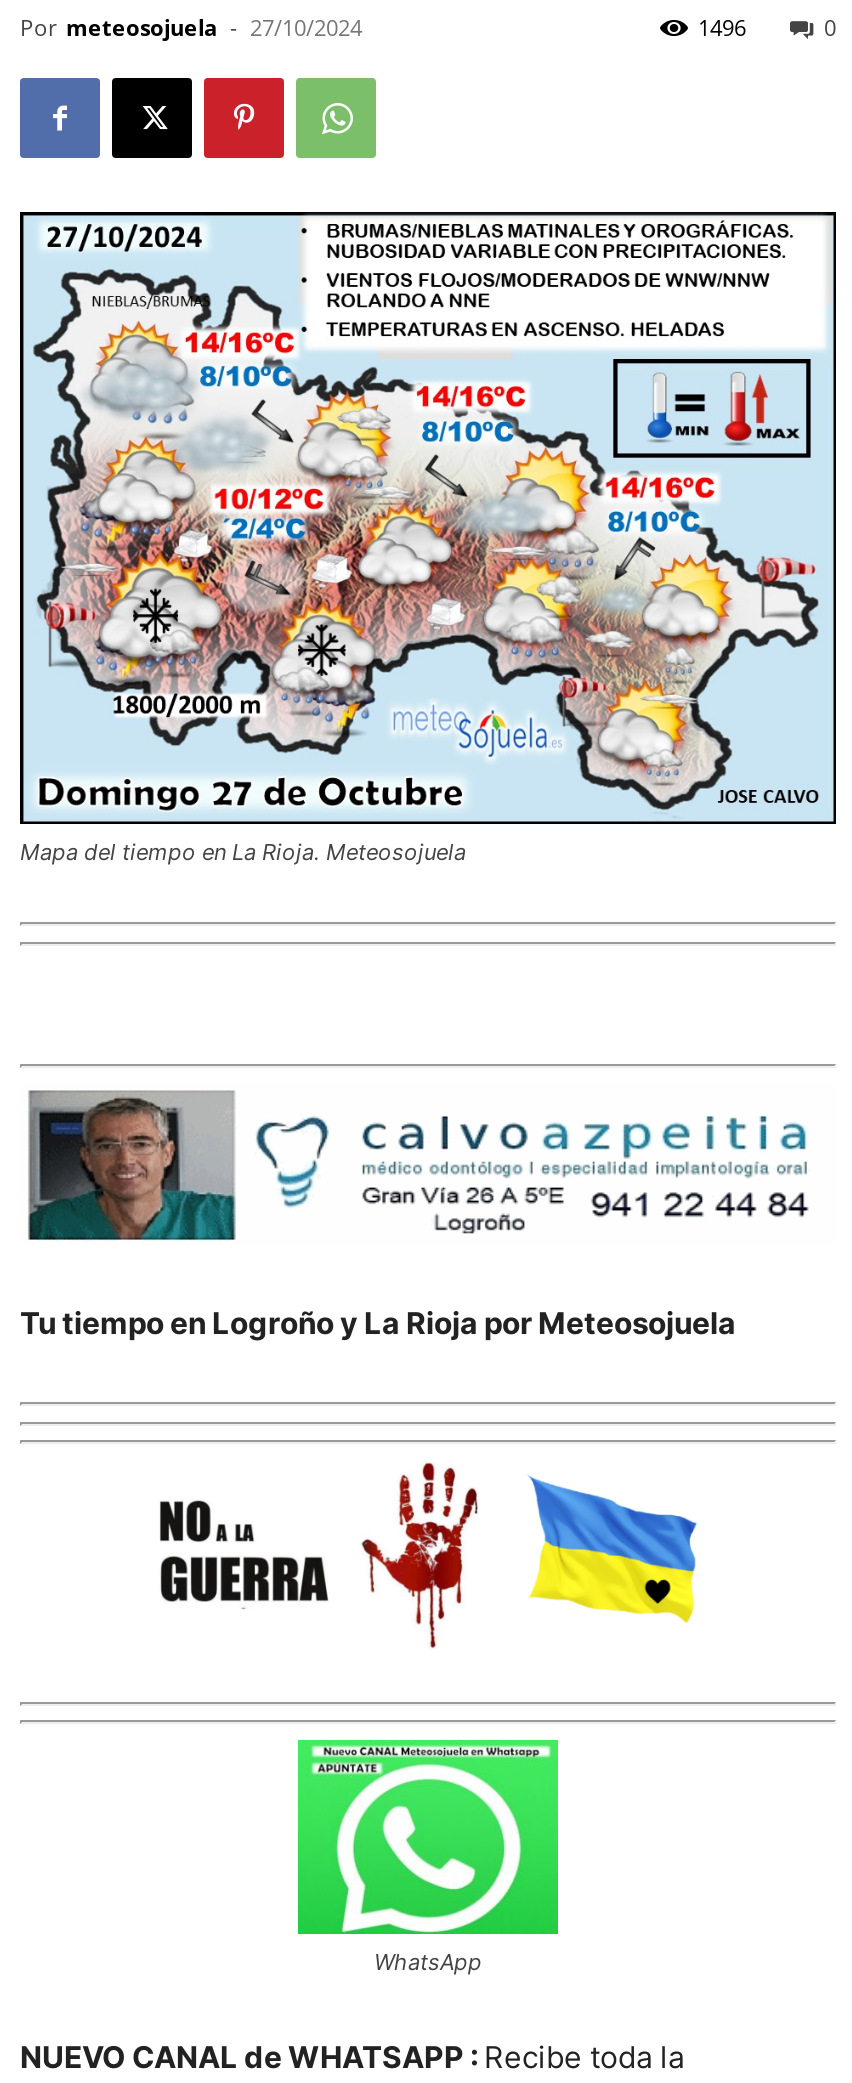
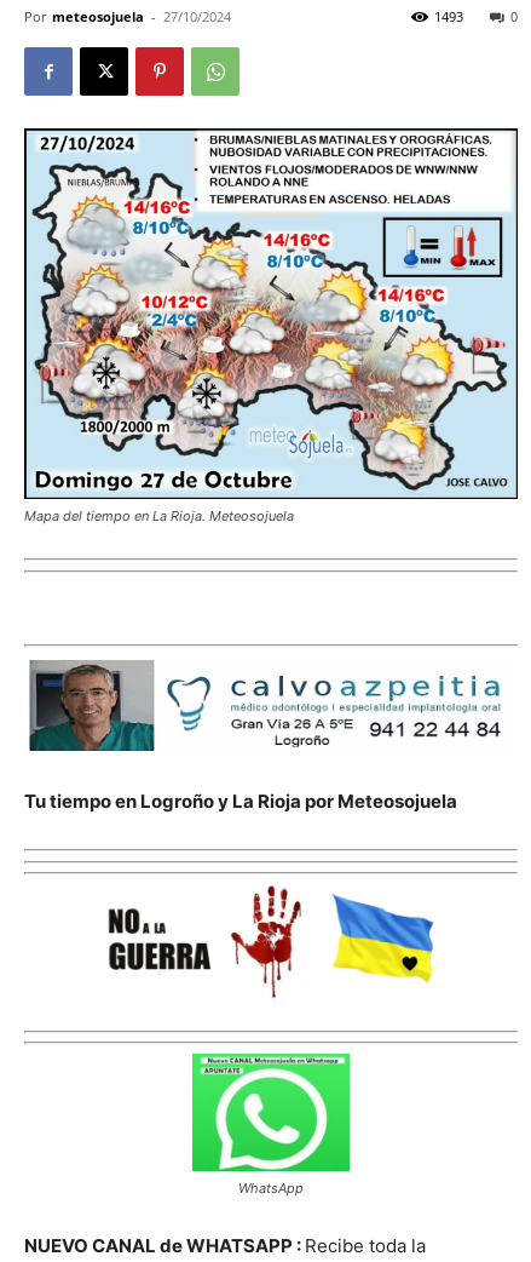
- 1496
+ 1493
